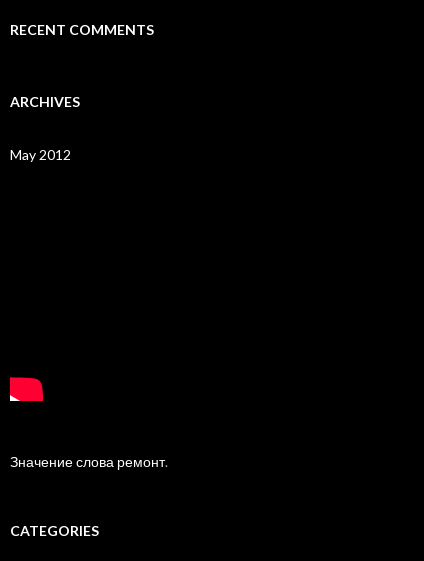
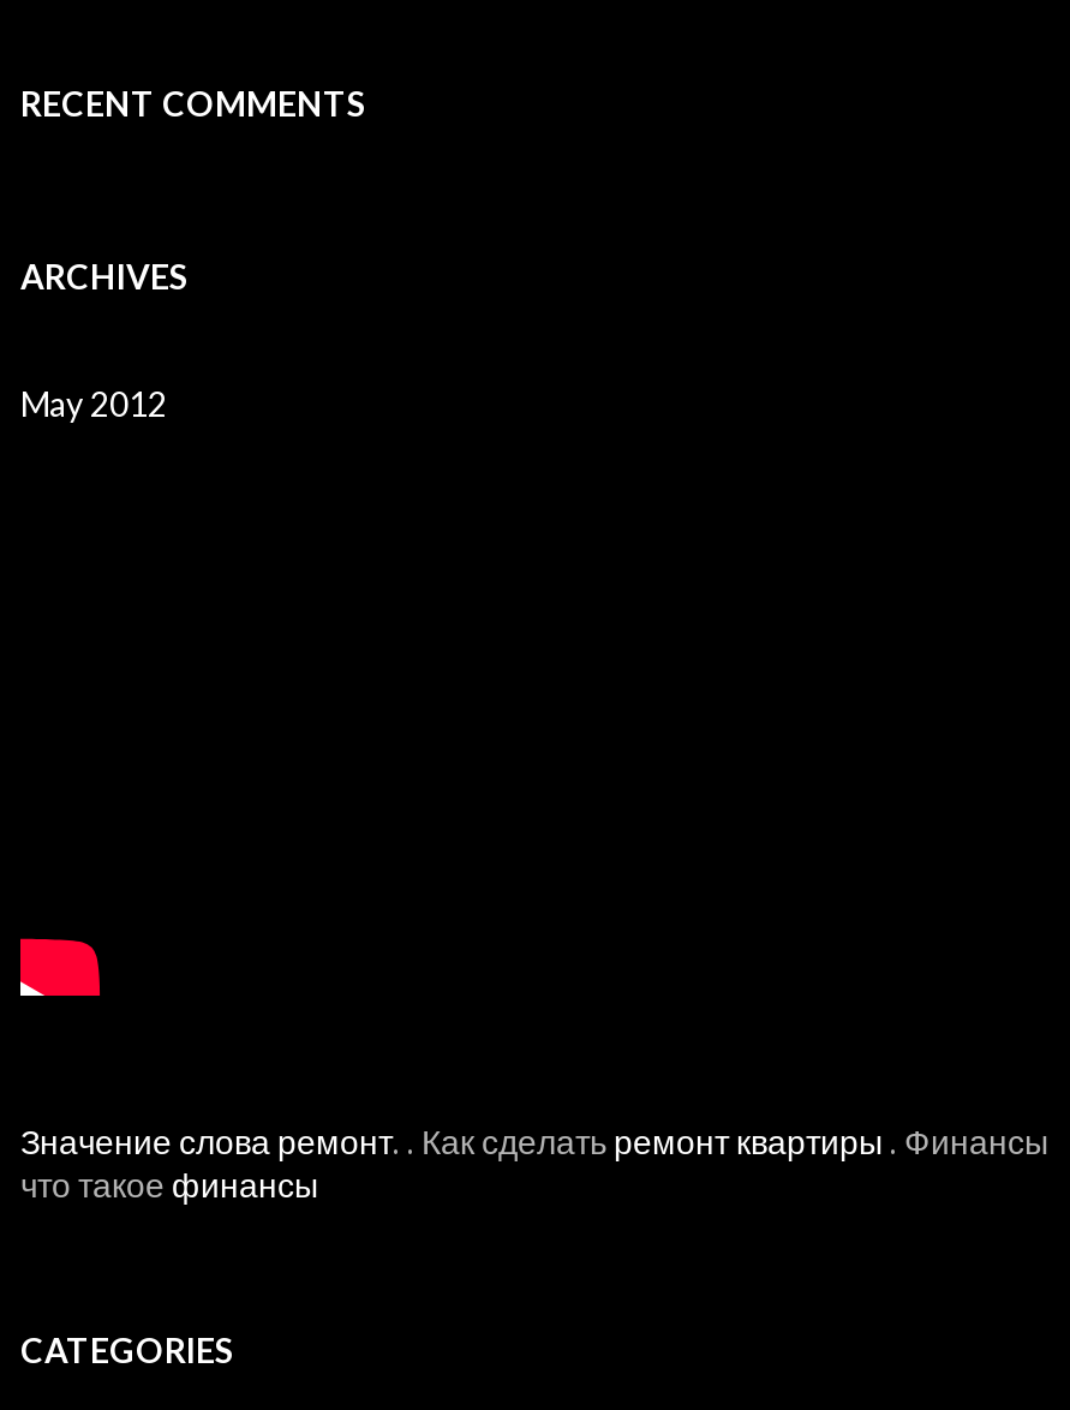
- Значение слова ремонт.
+ Значение слова ремонт. . Как сделать ремонт квартиры. Финансы
+ что такое финансы
